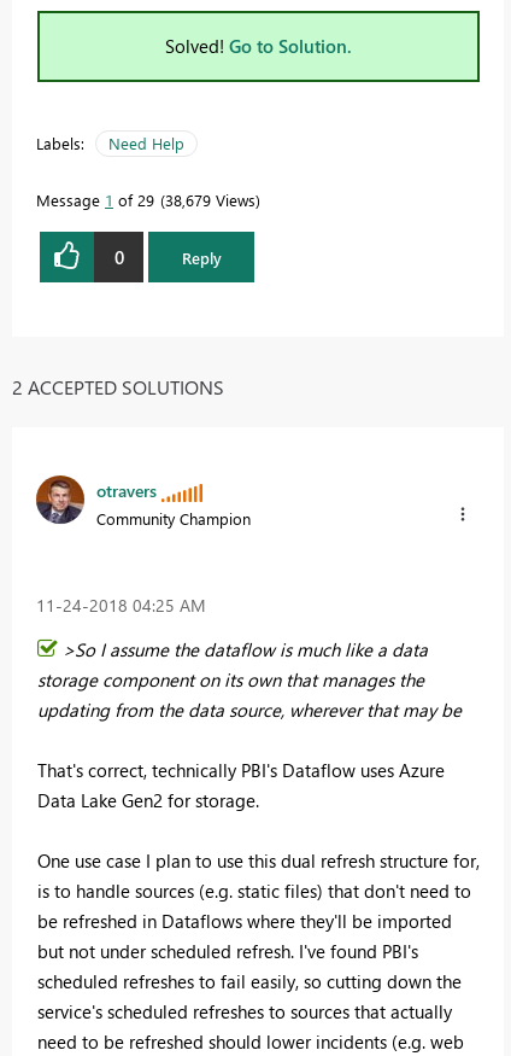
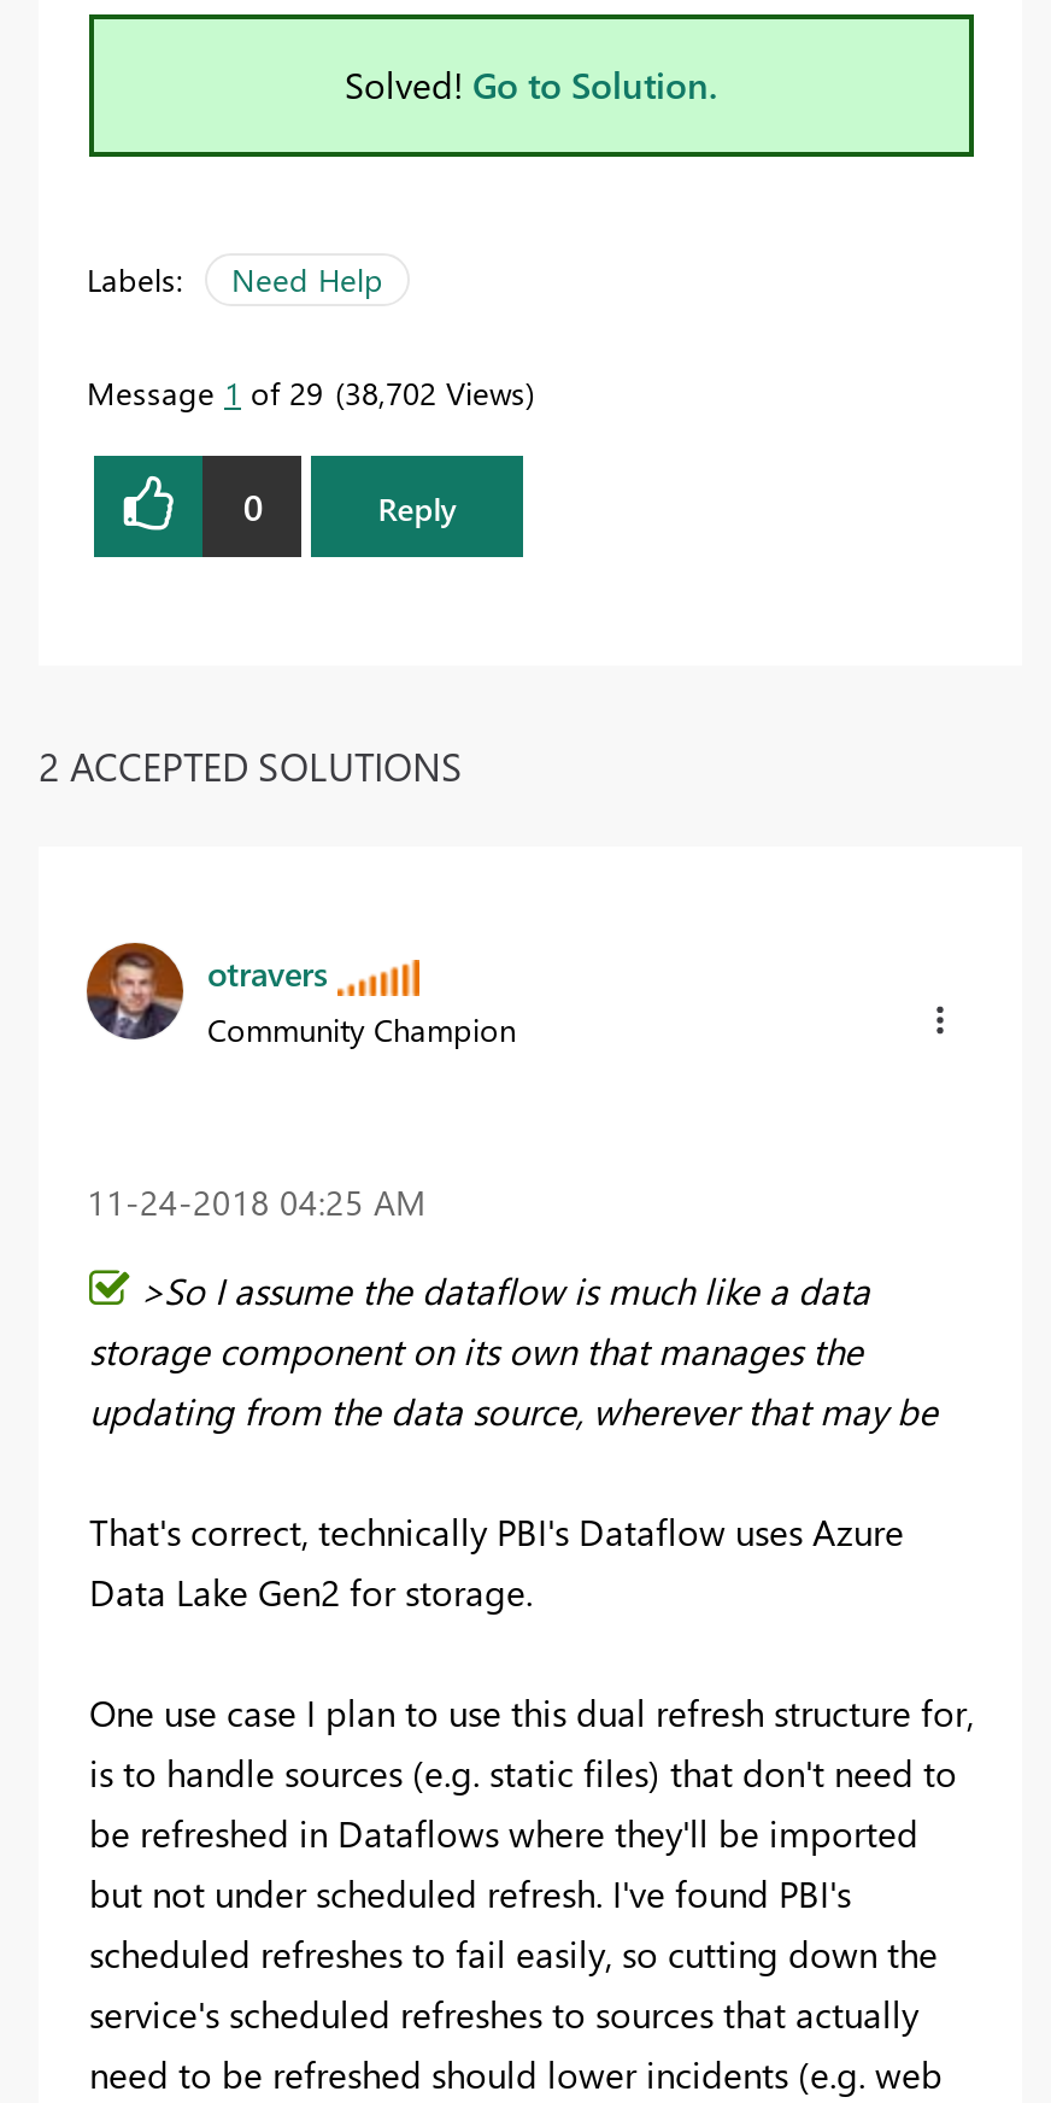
- Message 1 of 29 38,679 Views
+ Message 1 of 29 38,702 Views
